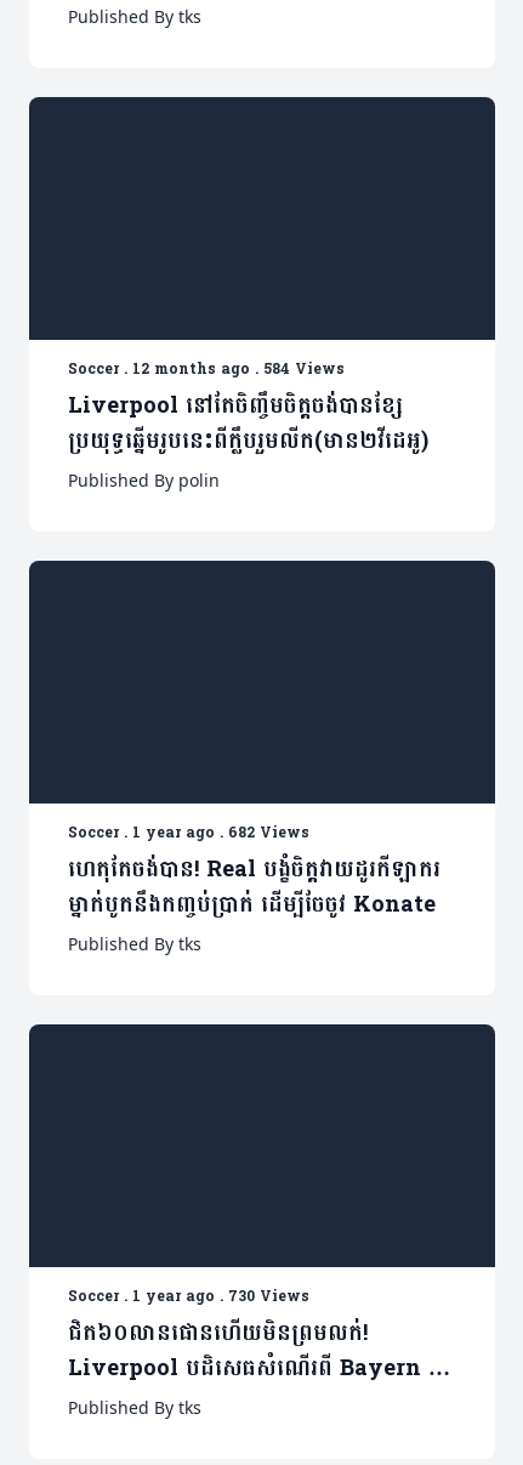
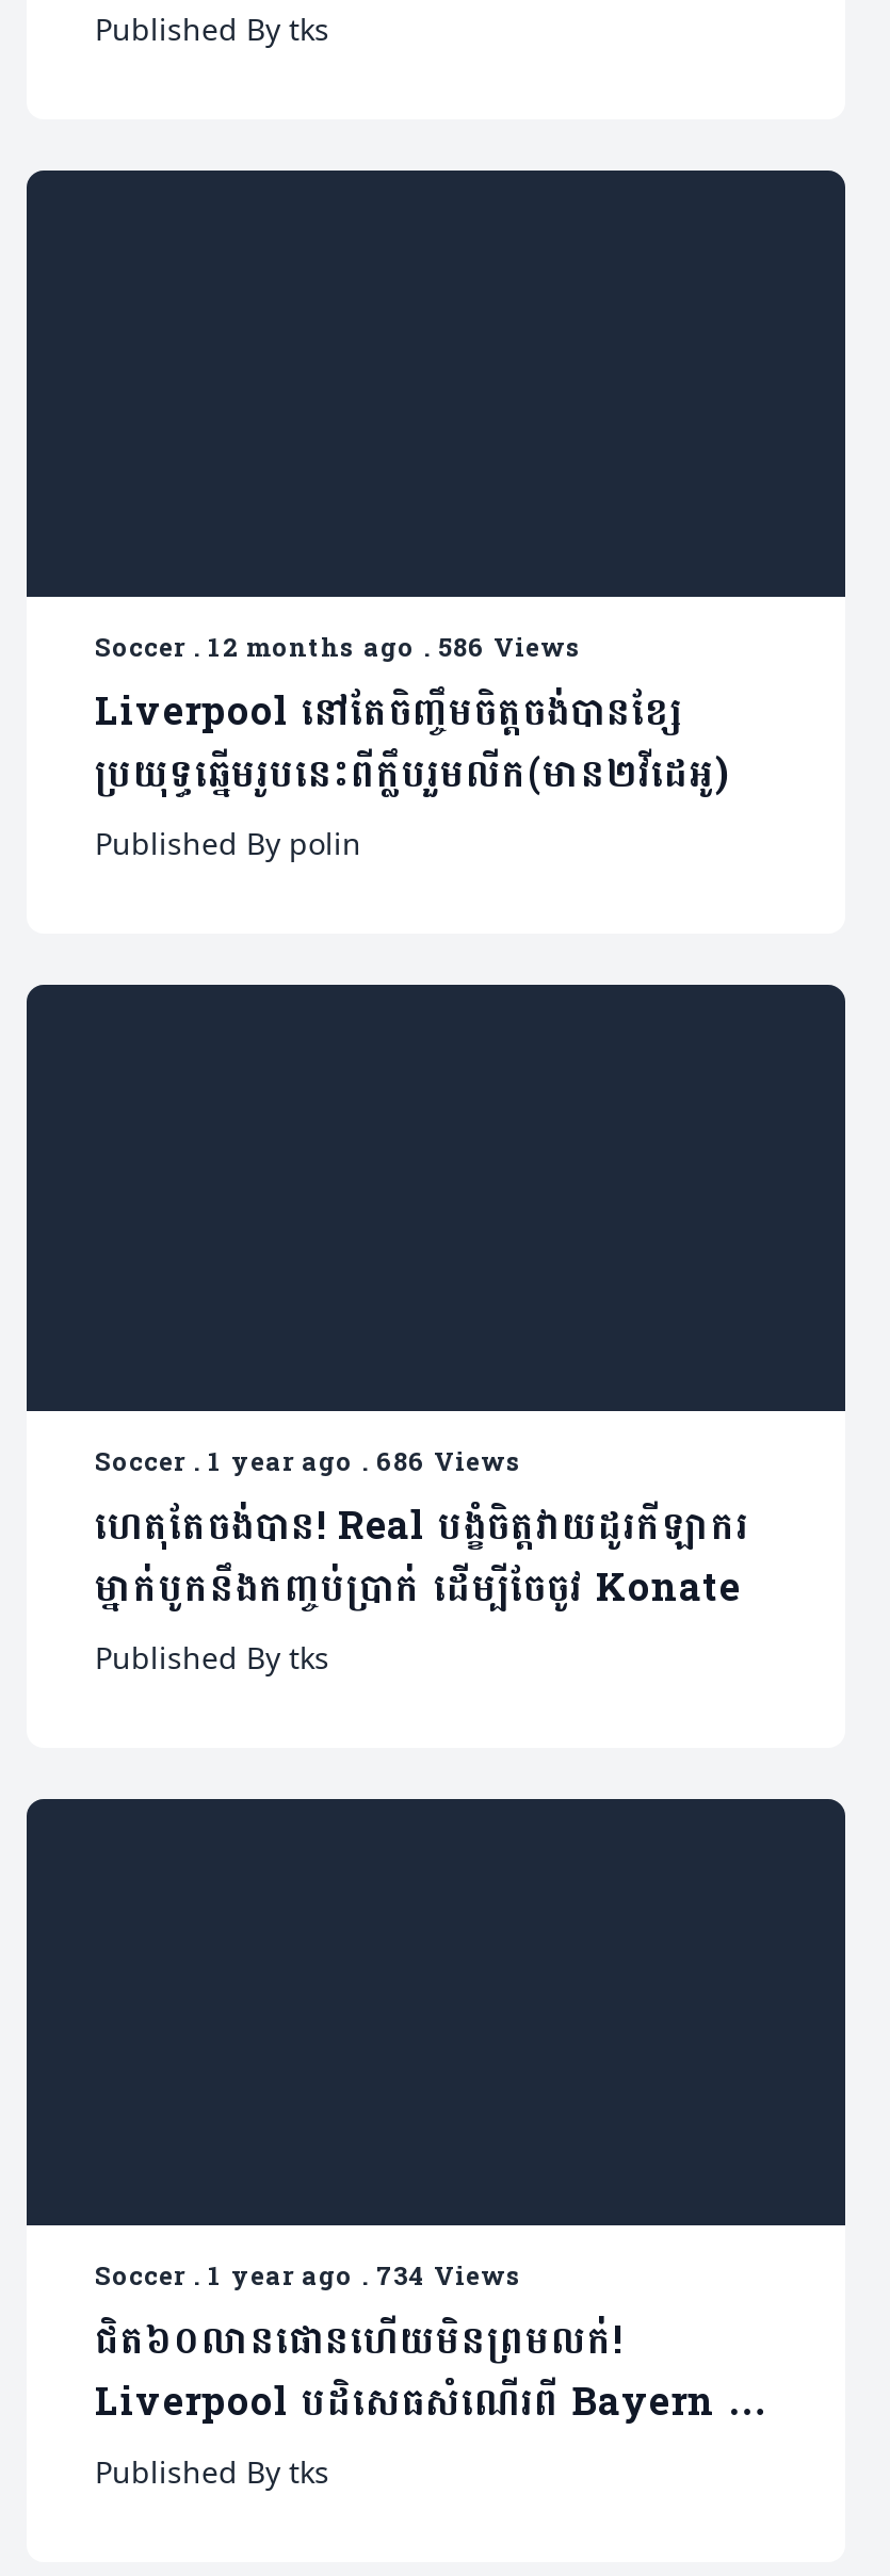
- Soccer. 12 months ago. 584 Views
+ Soccer. 12 months ago. 586 Views

- Soccer. 1 year ago. 682 Views
+ Soccer. 1 year ago. 686 Views

- Soccer. 1 year ago. 730 Views
+ Soccer. 1 year ago. 734 Views
